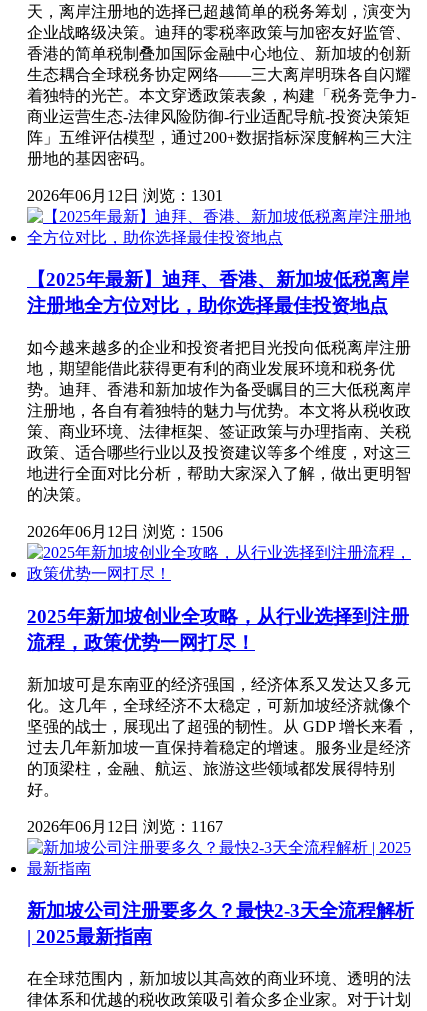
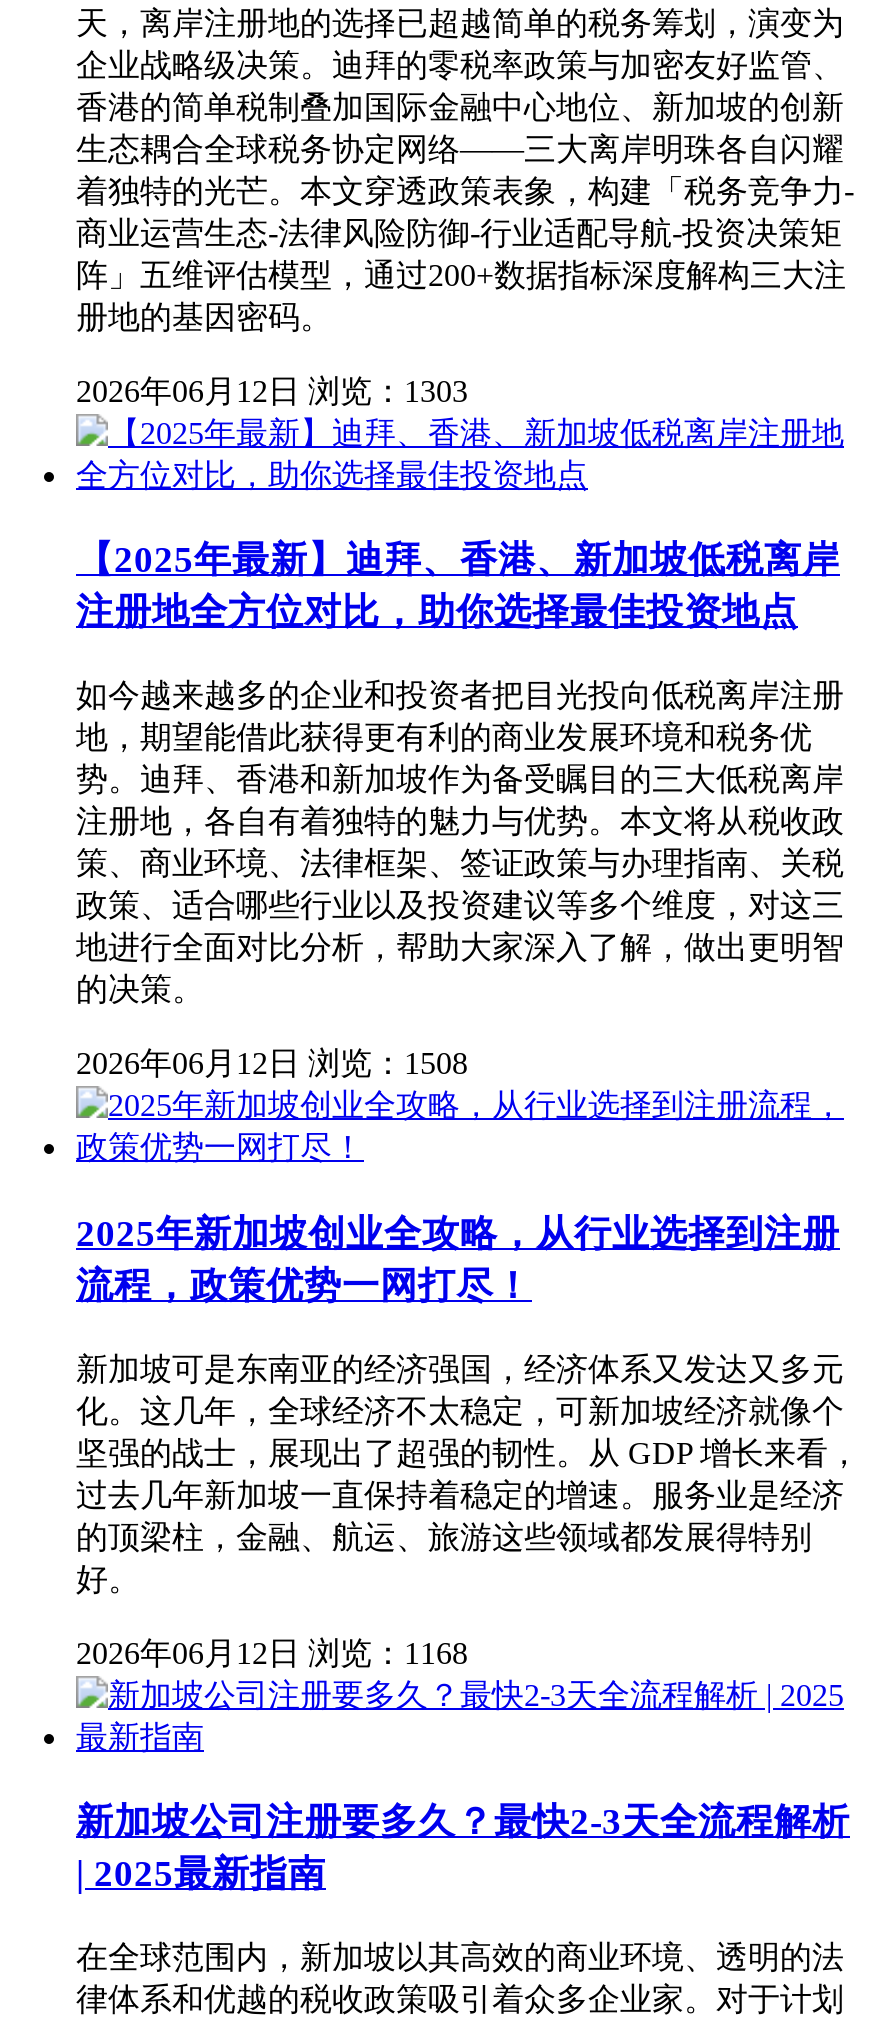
- 2026年06月12日 浏览：1301
+ 2026年06月12日 浏览：1303

- 2026年06月12日 浏览：1506
+ 2026年06月12日 浏览：1508

- 2026年06月12日 浏览：1167
+ 2026年06月12日 浏览：1168
